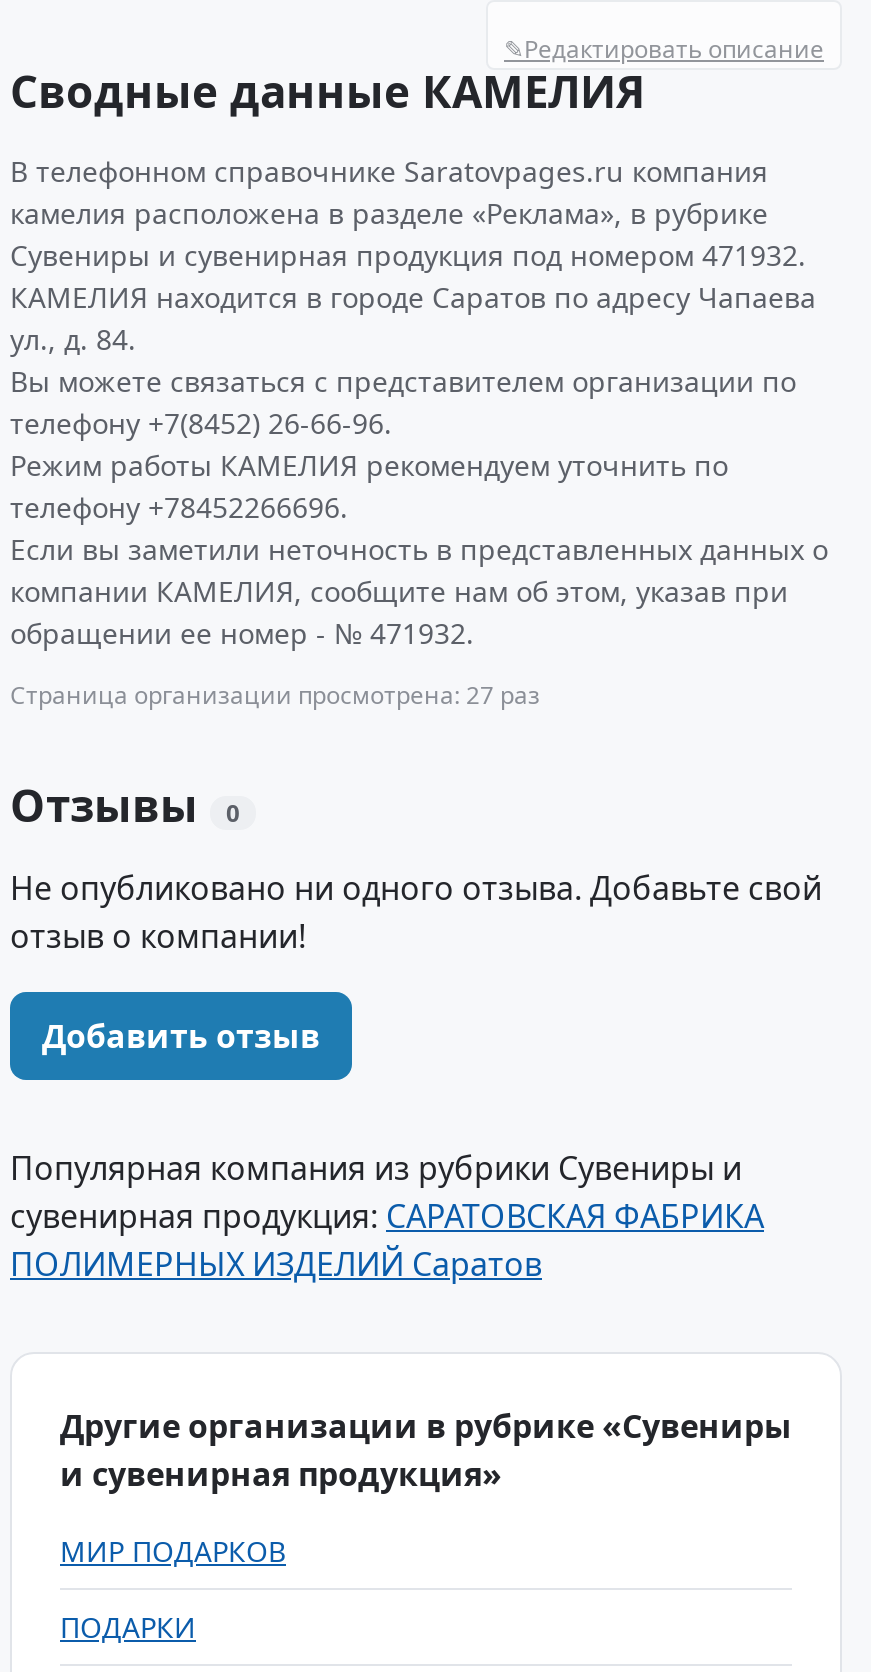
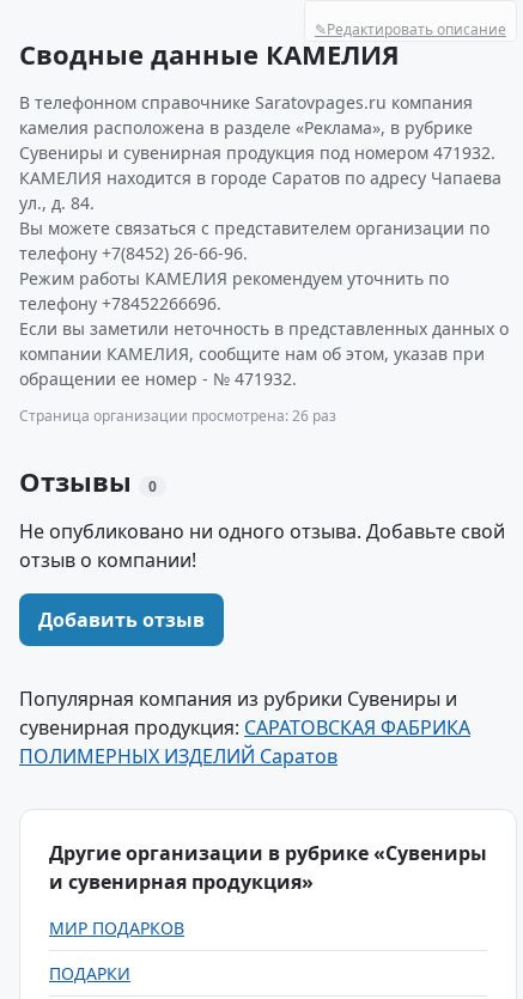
- Страница организации просмотрена: 27 раз
+ Страница организации просмотрена: 26 раз
